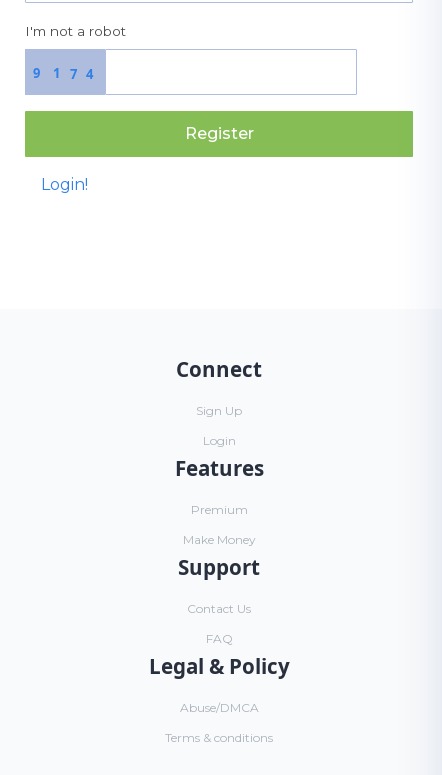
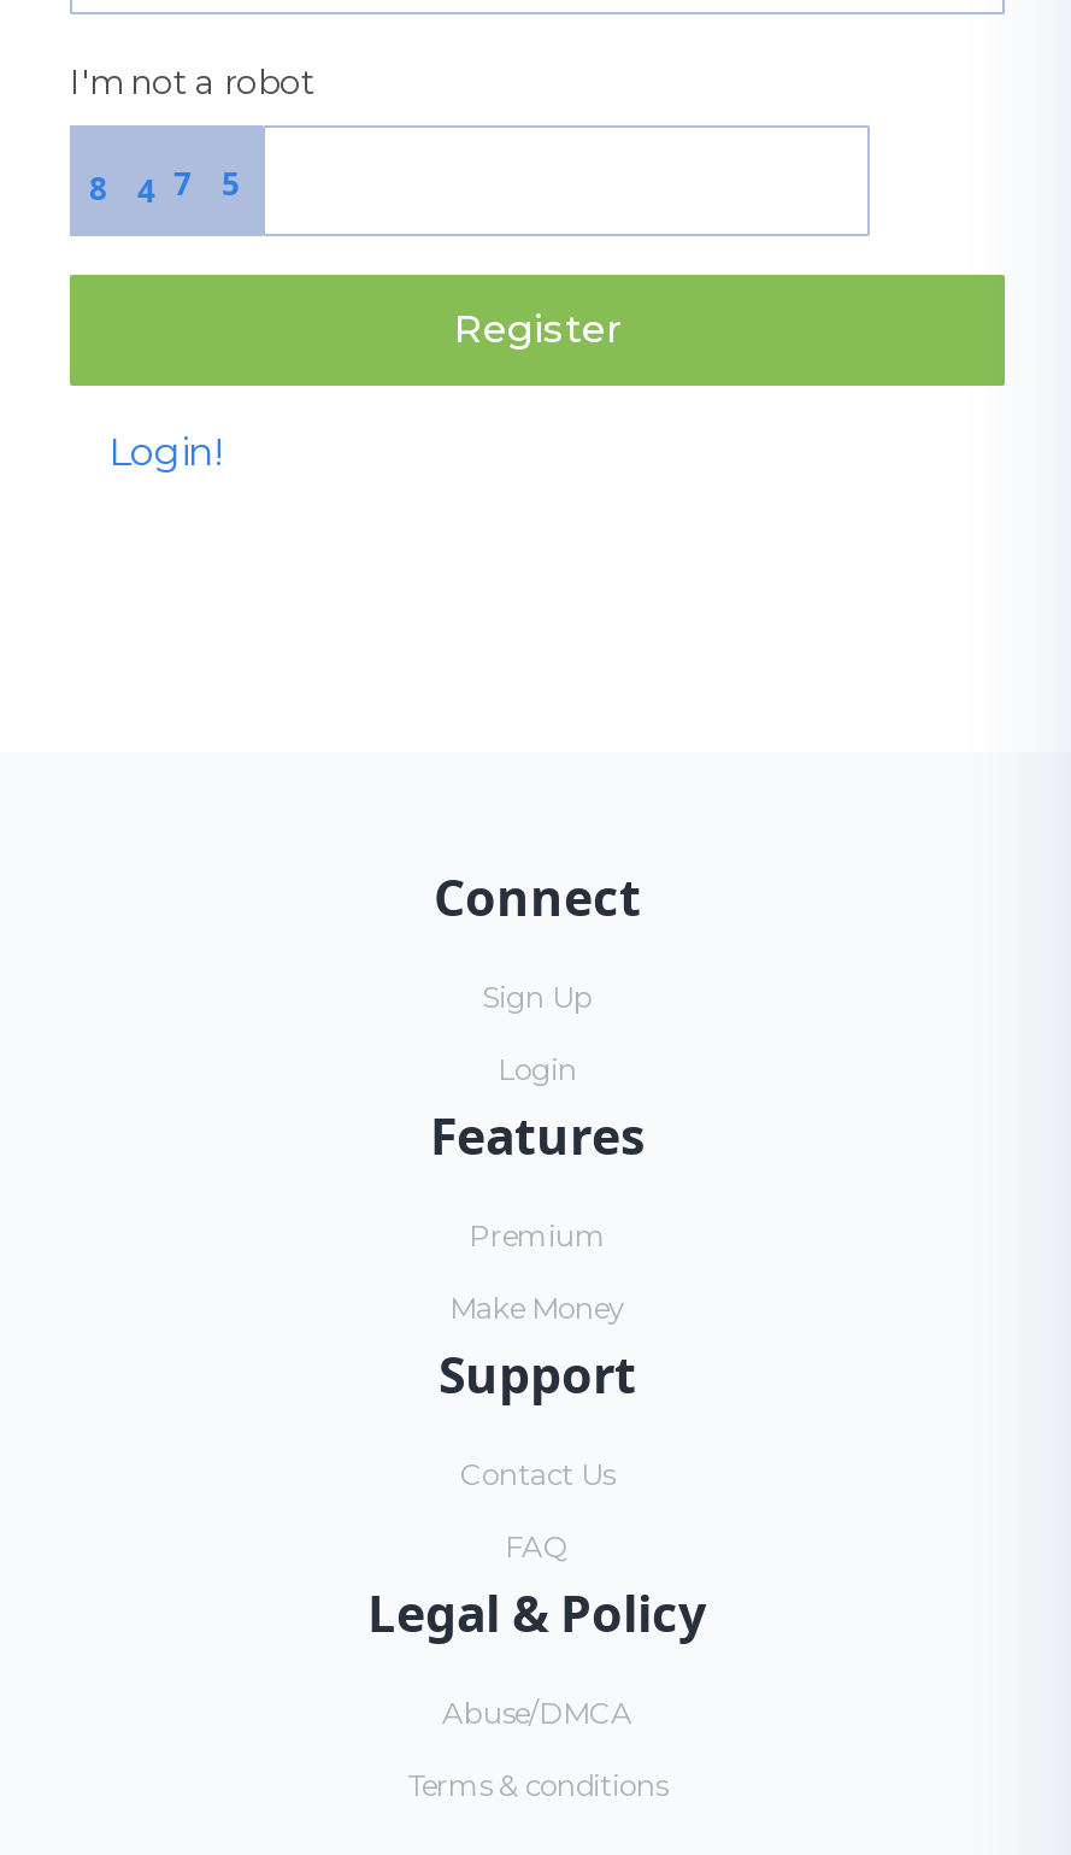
- 9
+ 8

- 1

+ 5
